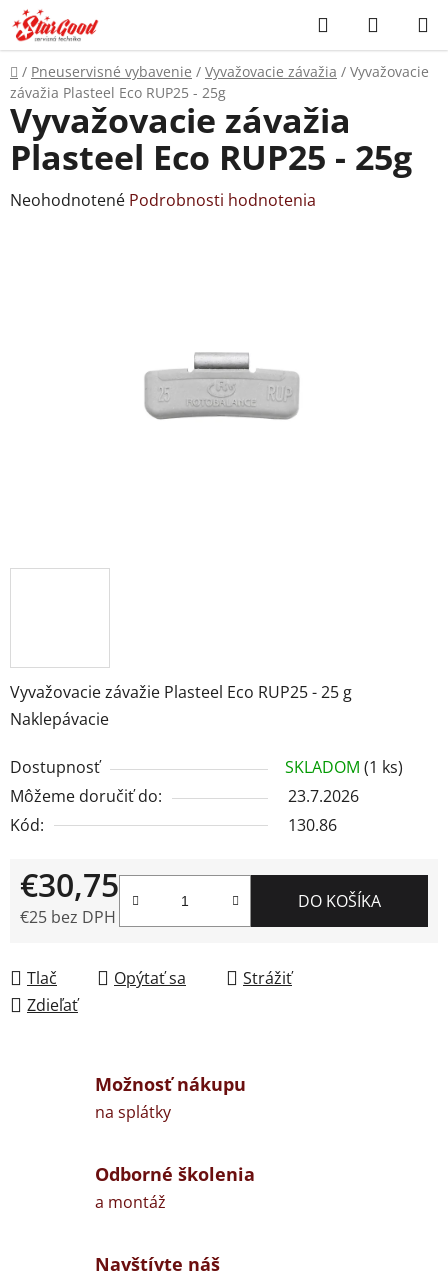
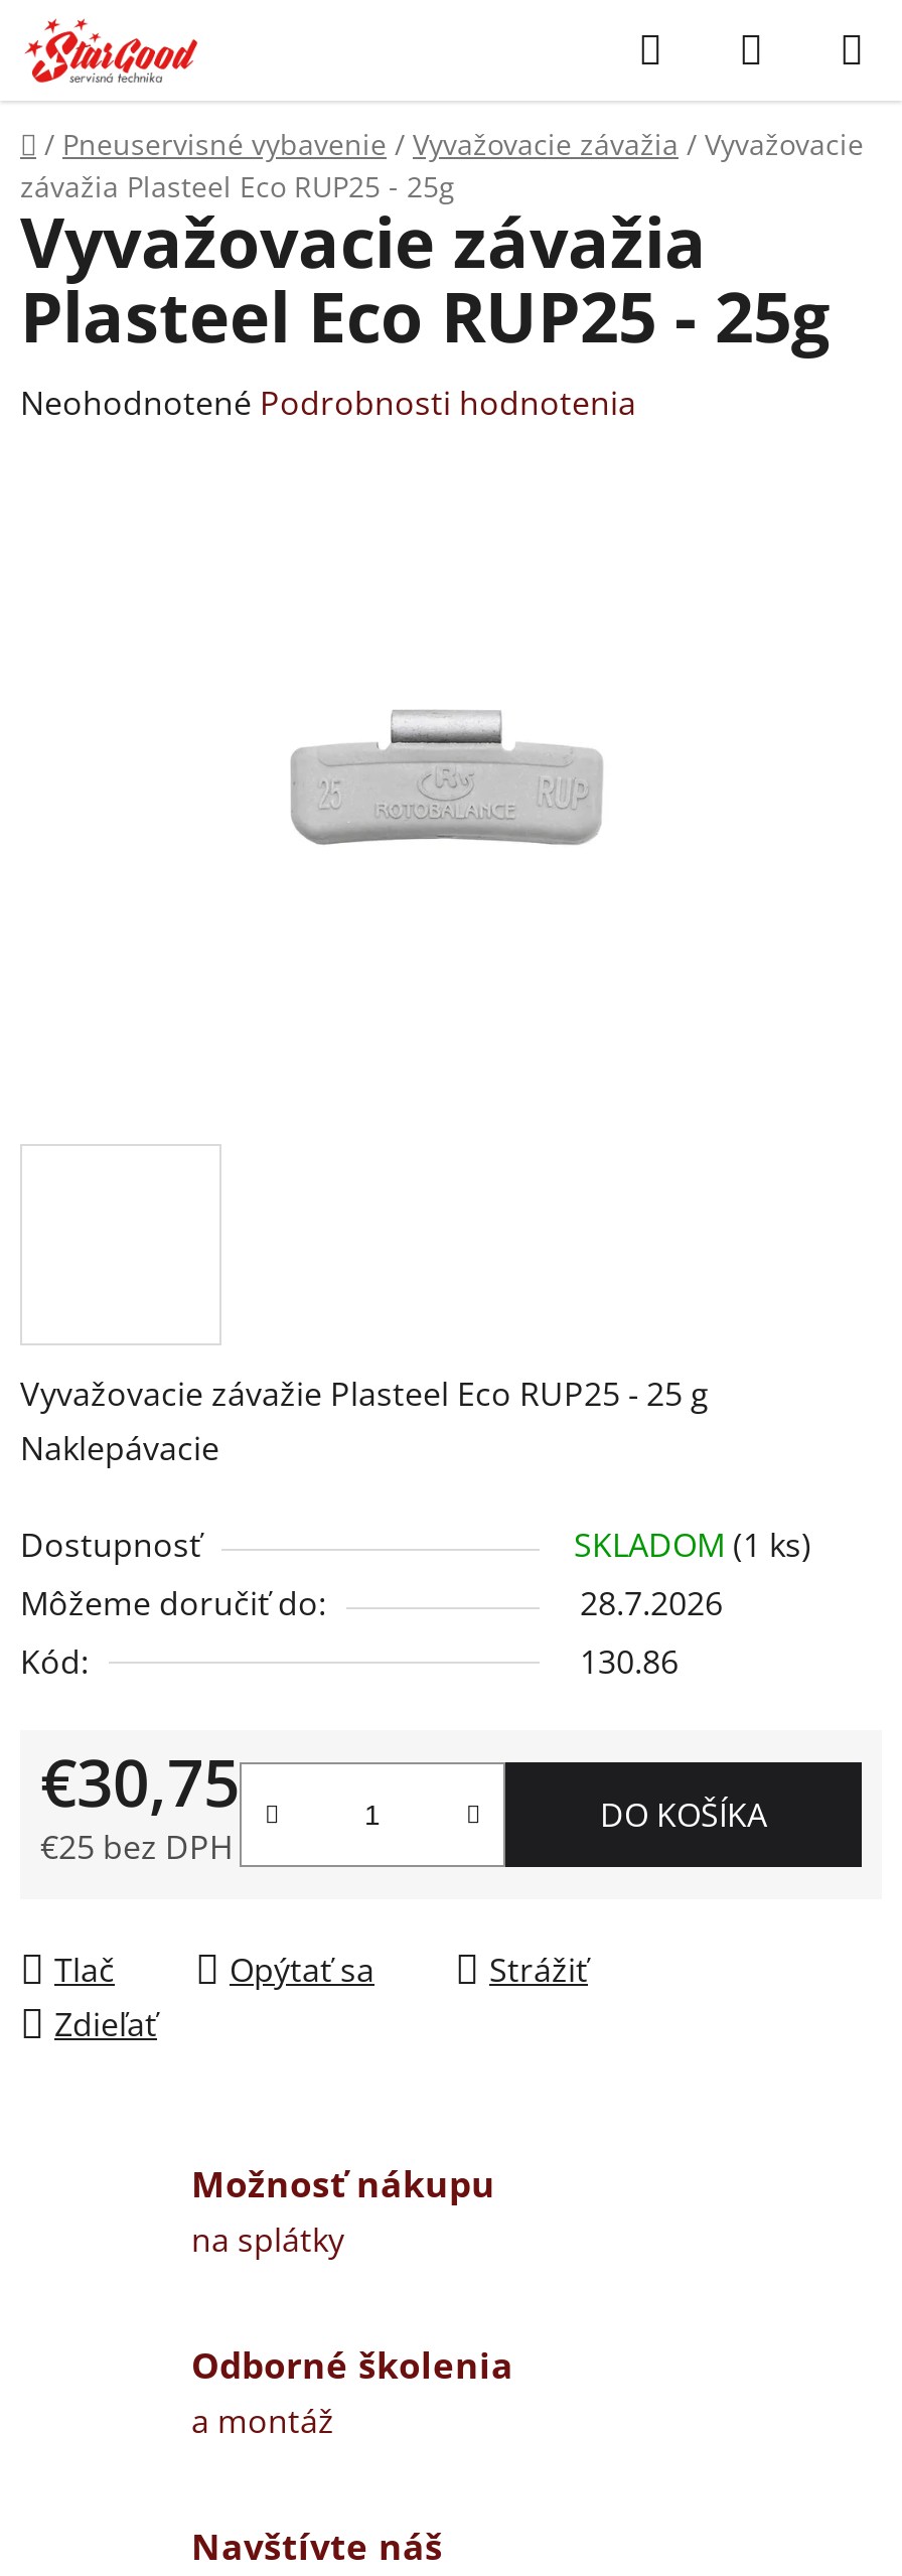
- 23.7.2026
+ 28.7.2026
